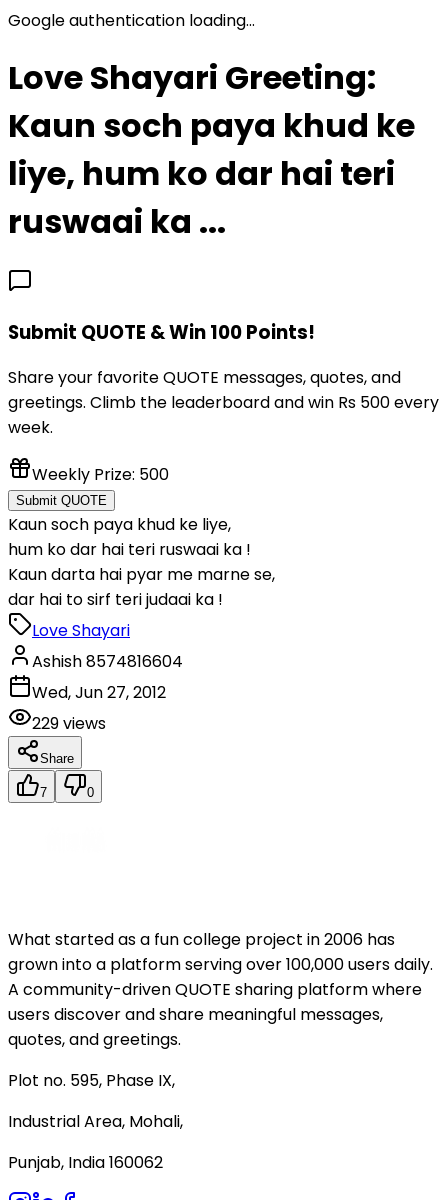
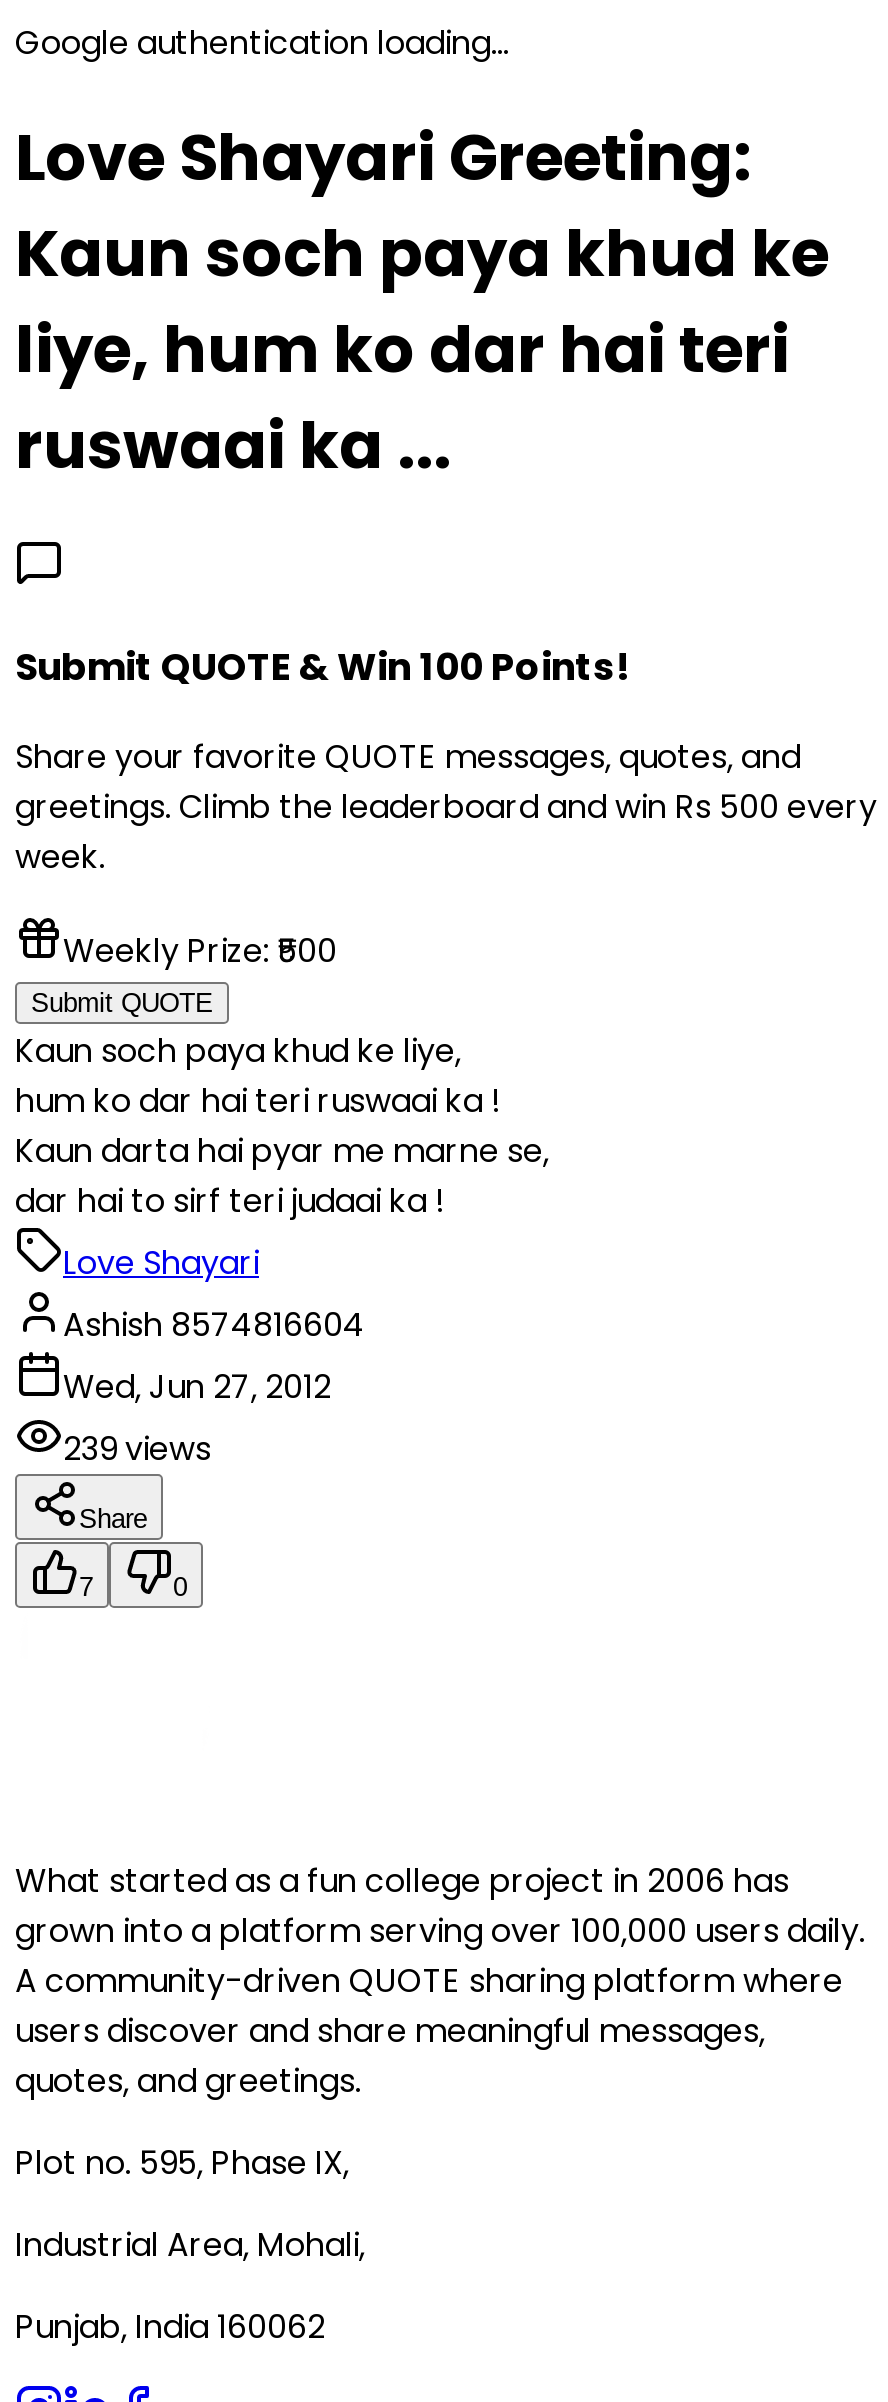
- 229 views
+ 239 views
